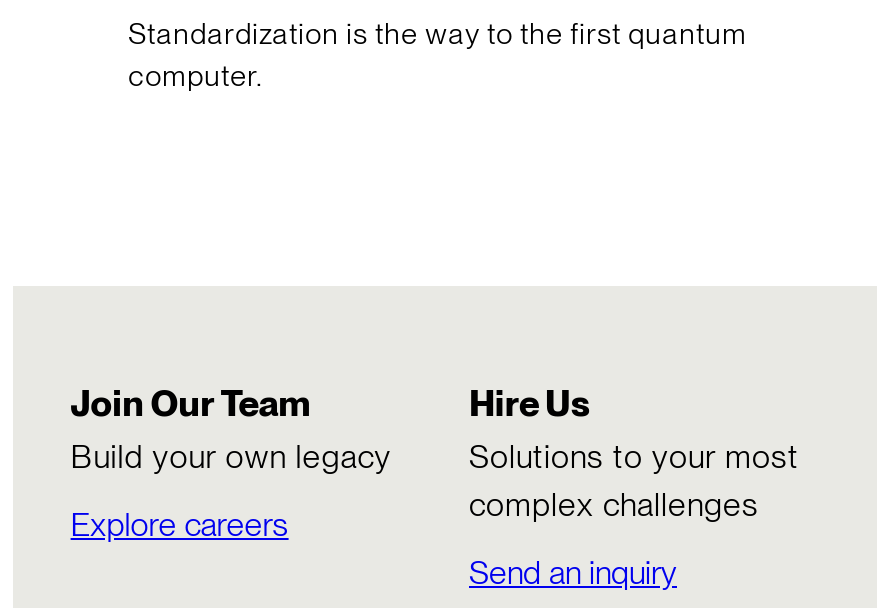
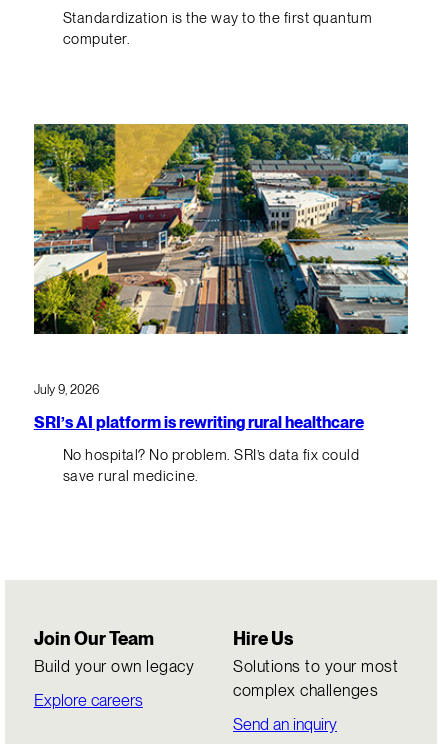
+ [image]

+ July 9, 2026
+ SRI’s AI platform is rewriting rural healthcare
+ No hospital? No problem. SRI’s data fix could
+ save rural medicine.
